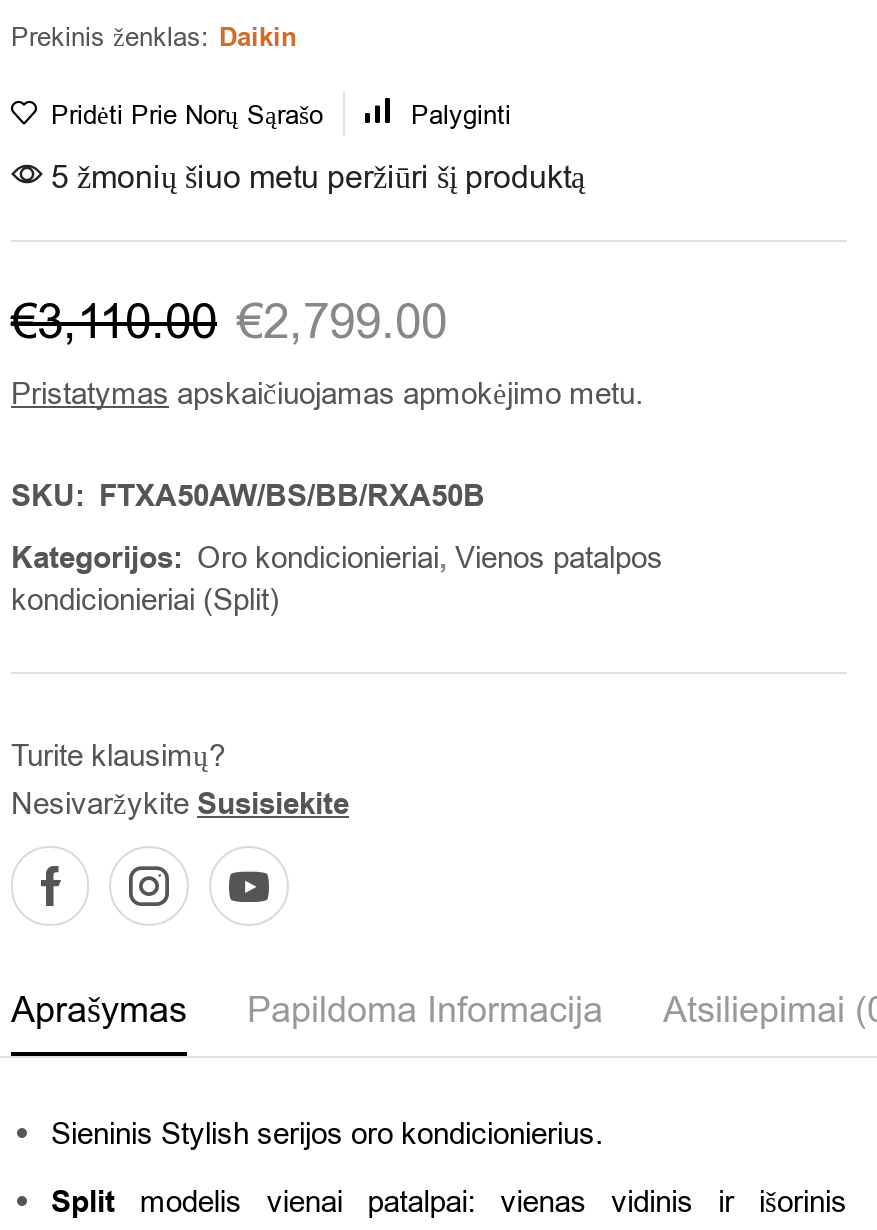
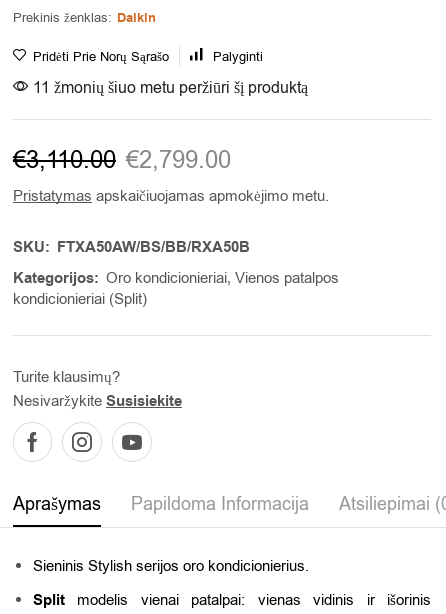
- 5 žmonių šiuo metu peržiūri šį produktą
+ 11 žmonių šiuo metu peržiūri šį produktą
